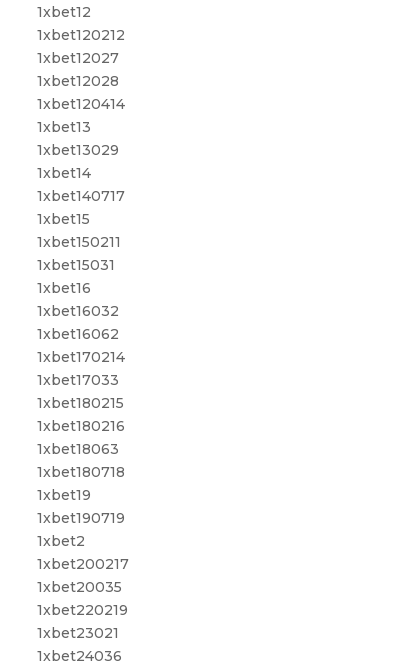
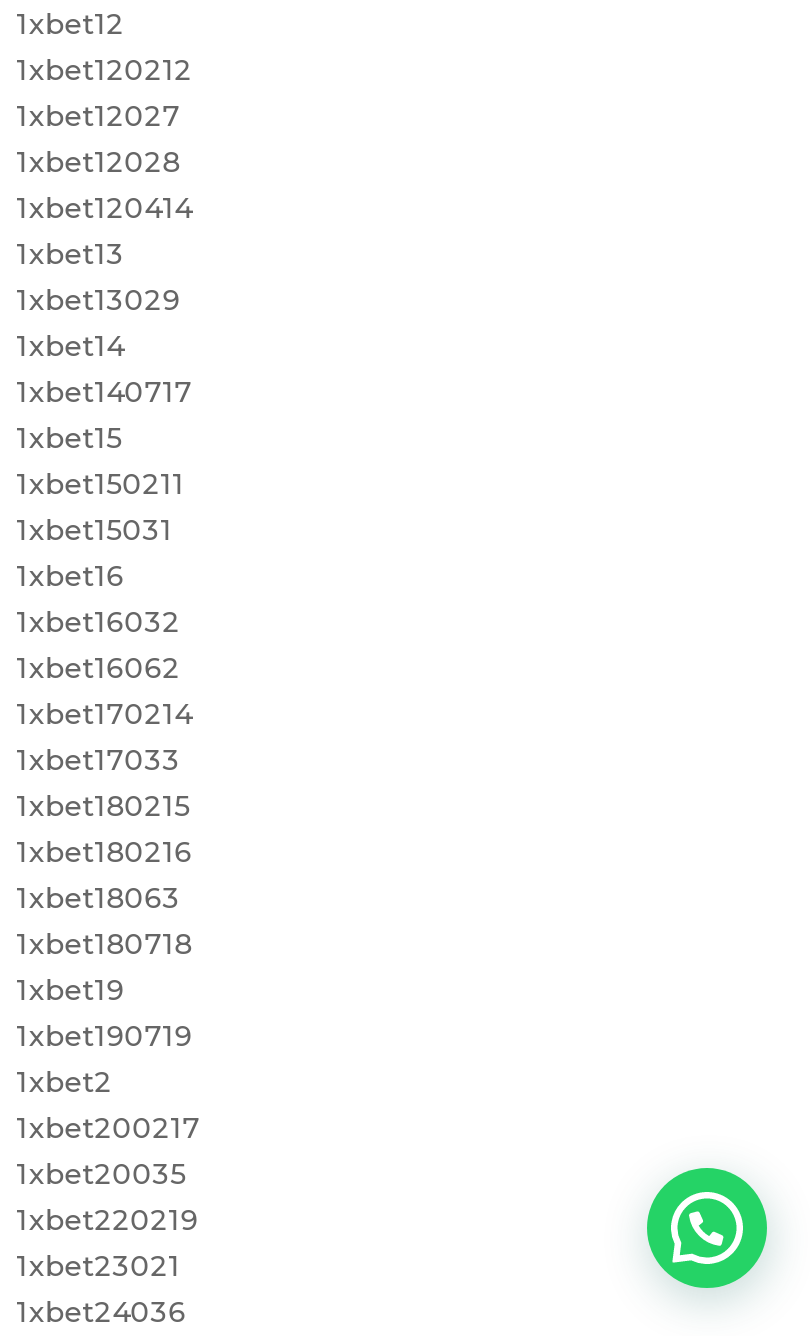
+ [image]
